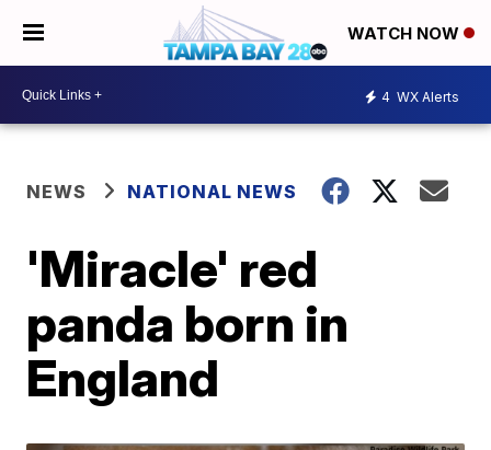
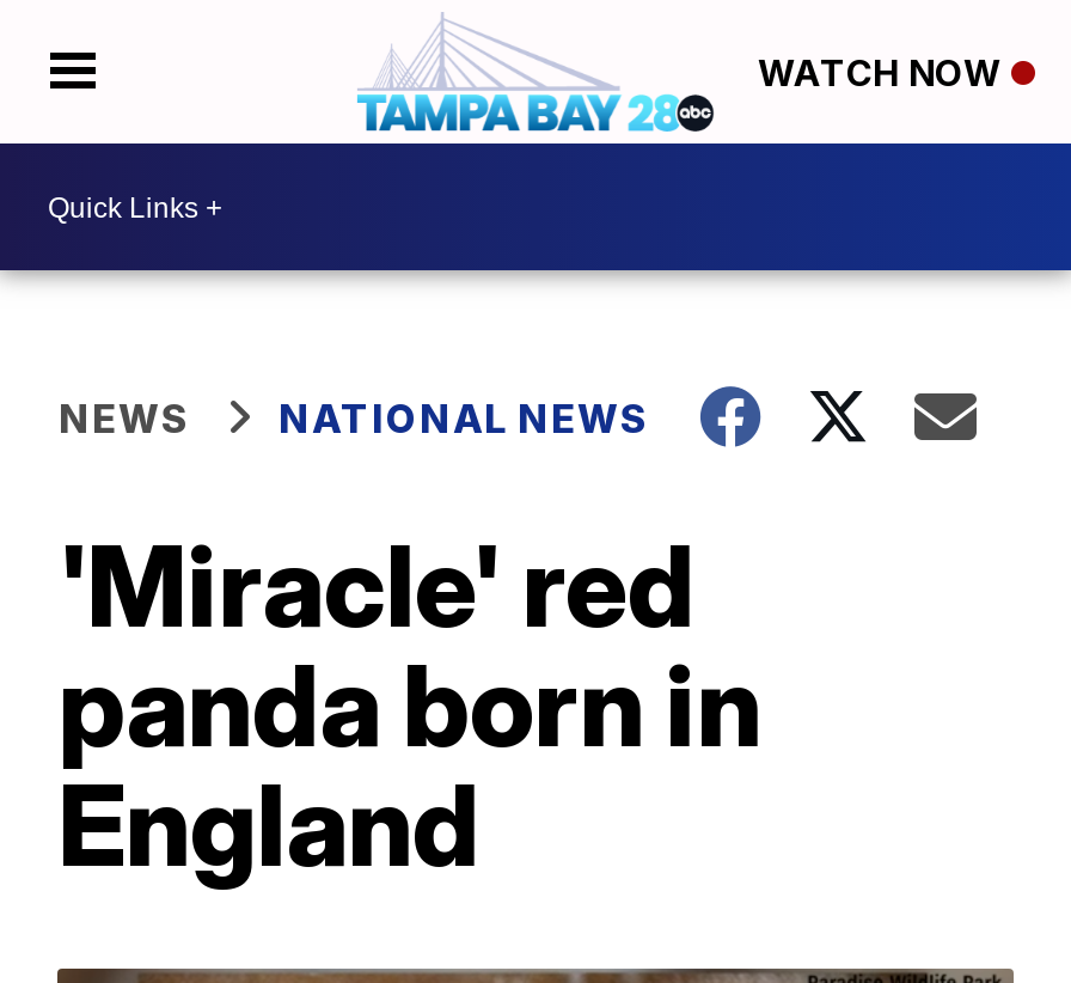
- 4 WX Alerts
